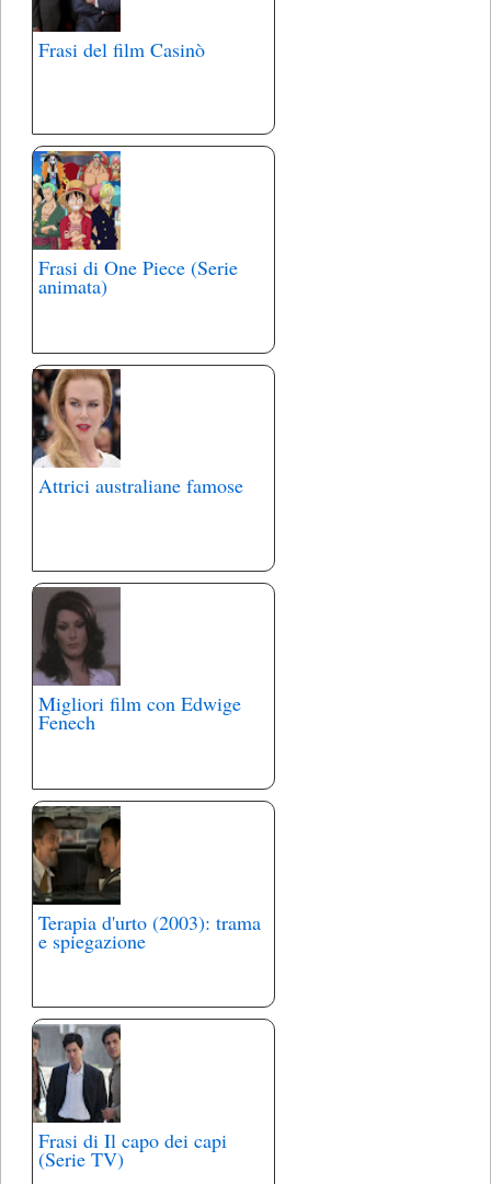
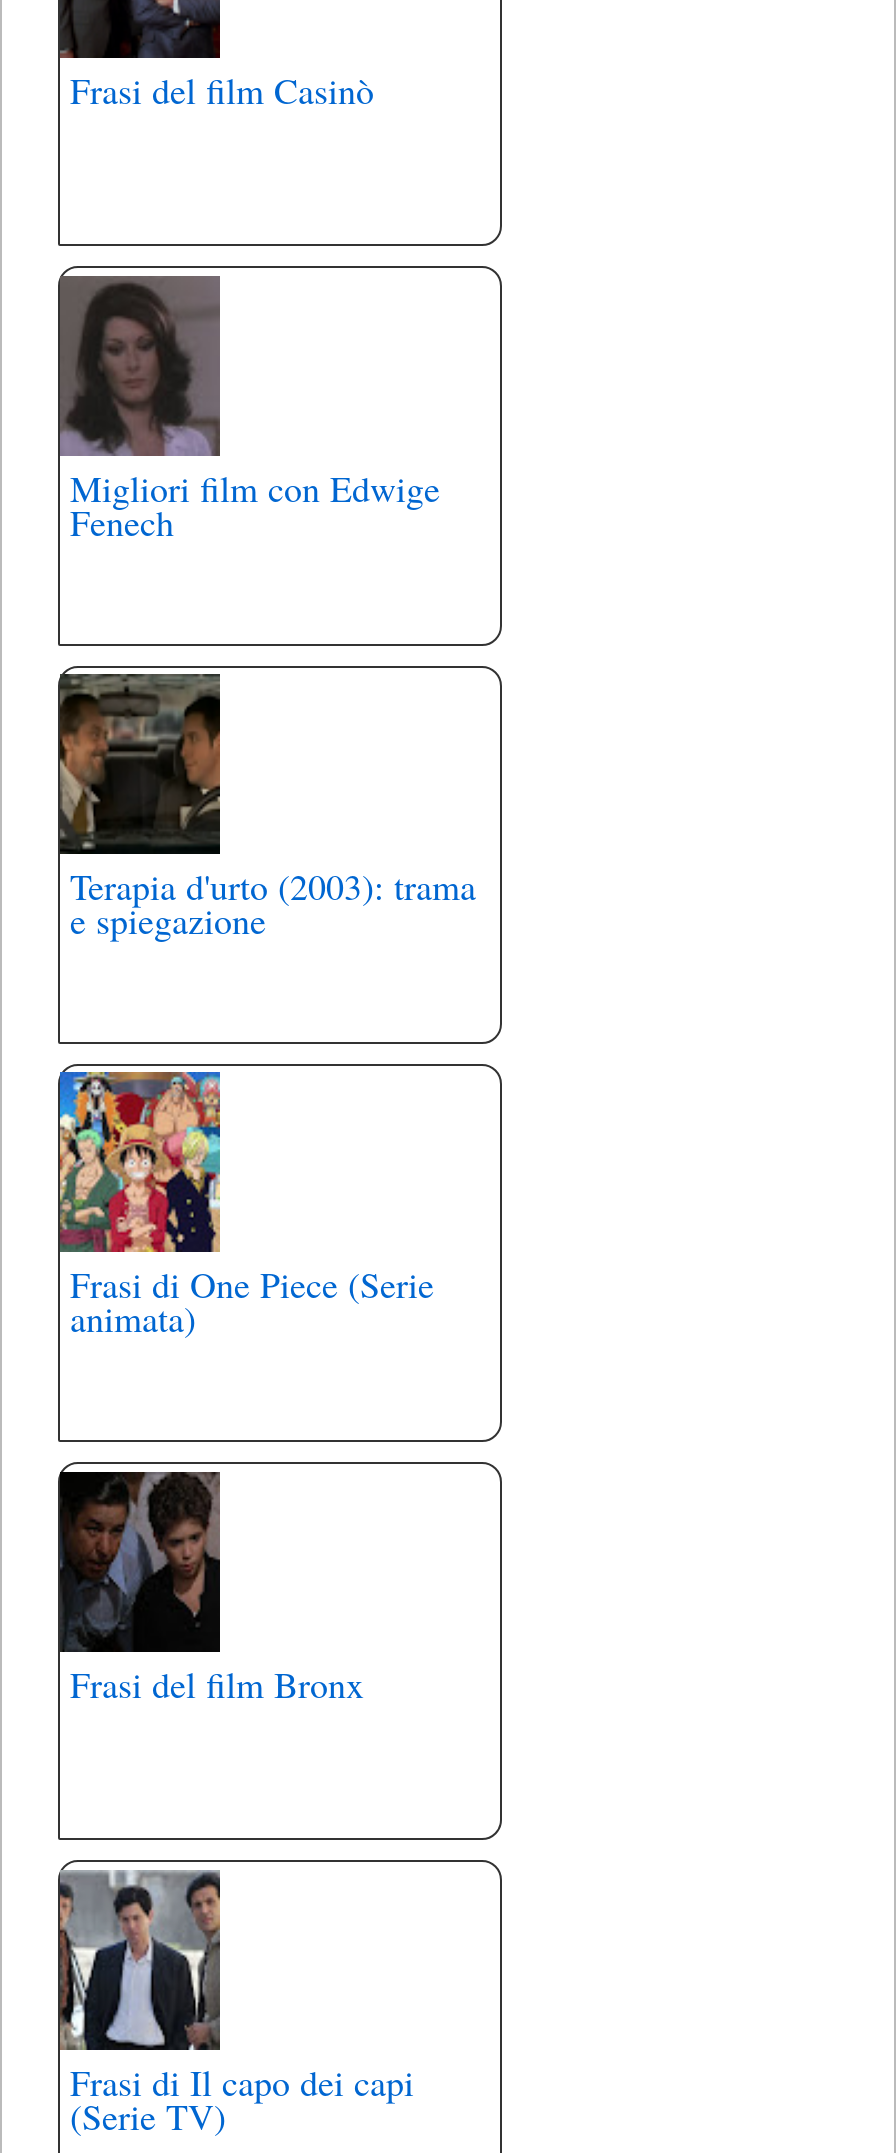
moved down: [image] | Frasi di One Piece (Serie | animata)

- [image]
- Attrici australiane famose

moved up: [image] | Migliori film con Edwige | Fenech | Terapia d'urto (2003): trama | e spiegazione

+ [image]
+ Frasi del film Bronx
